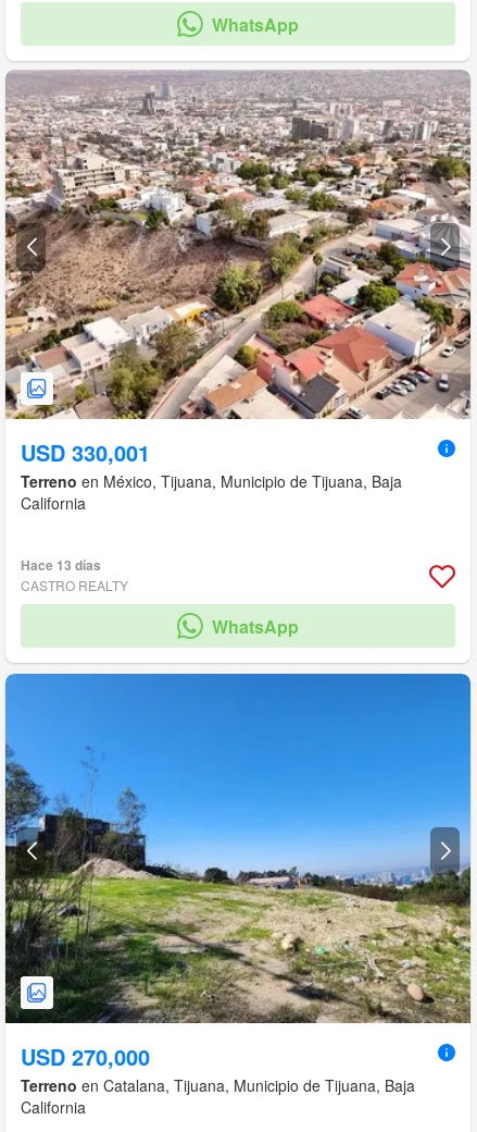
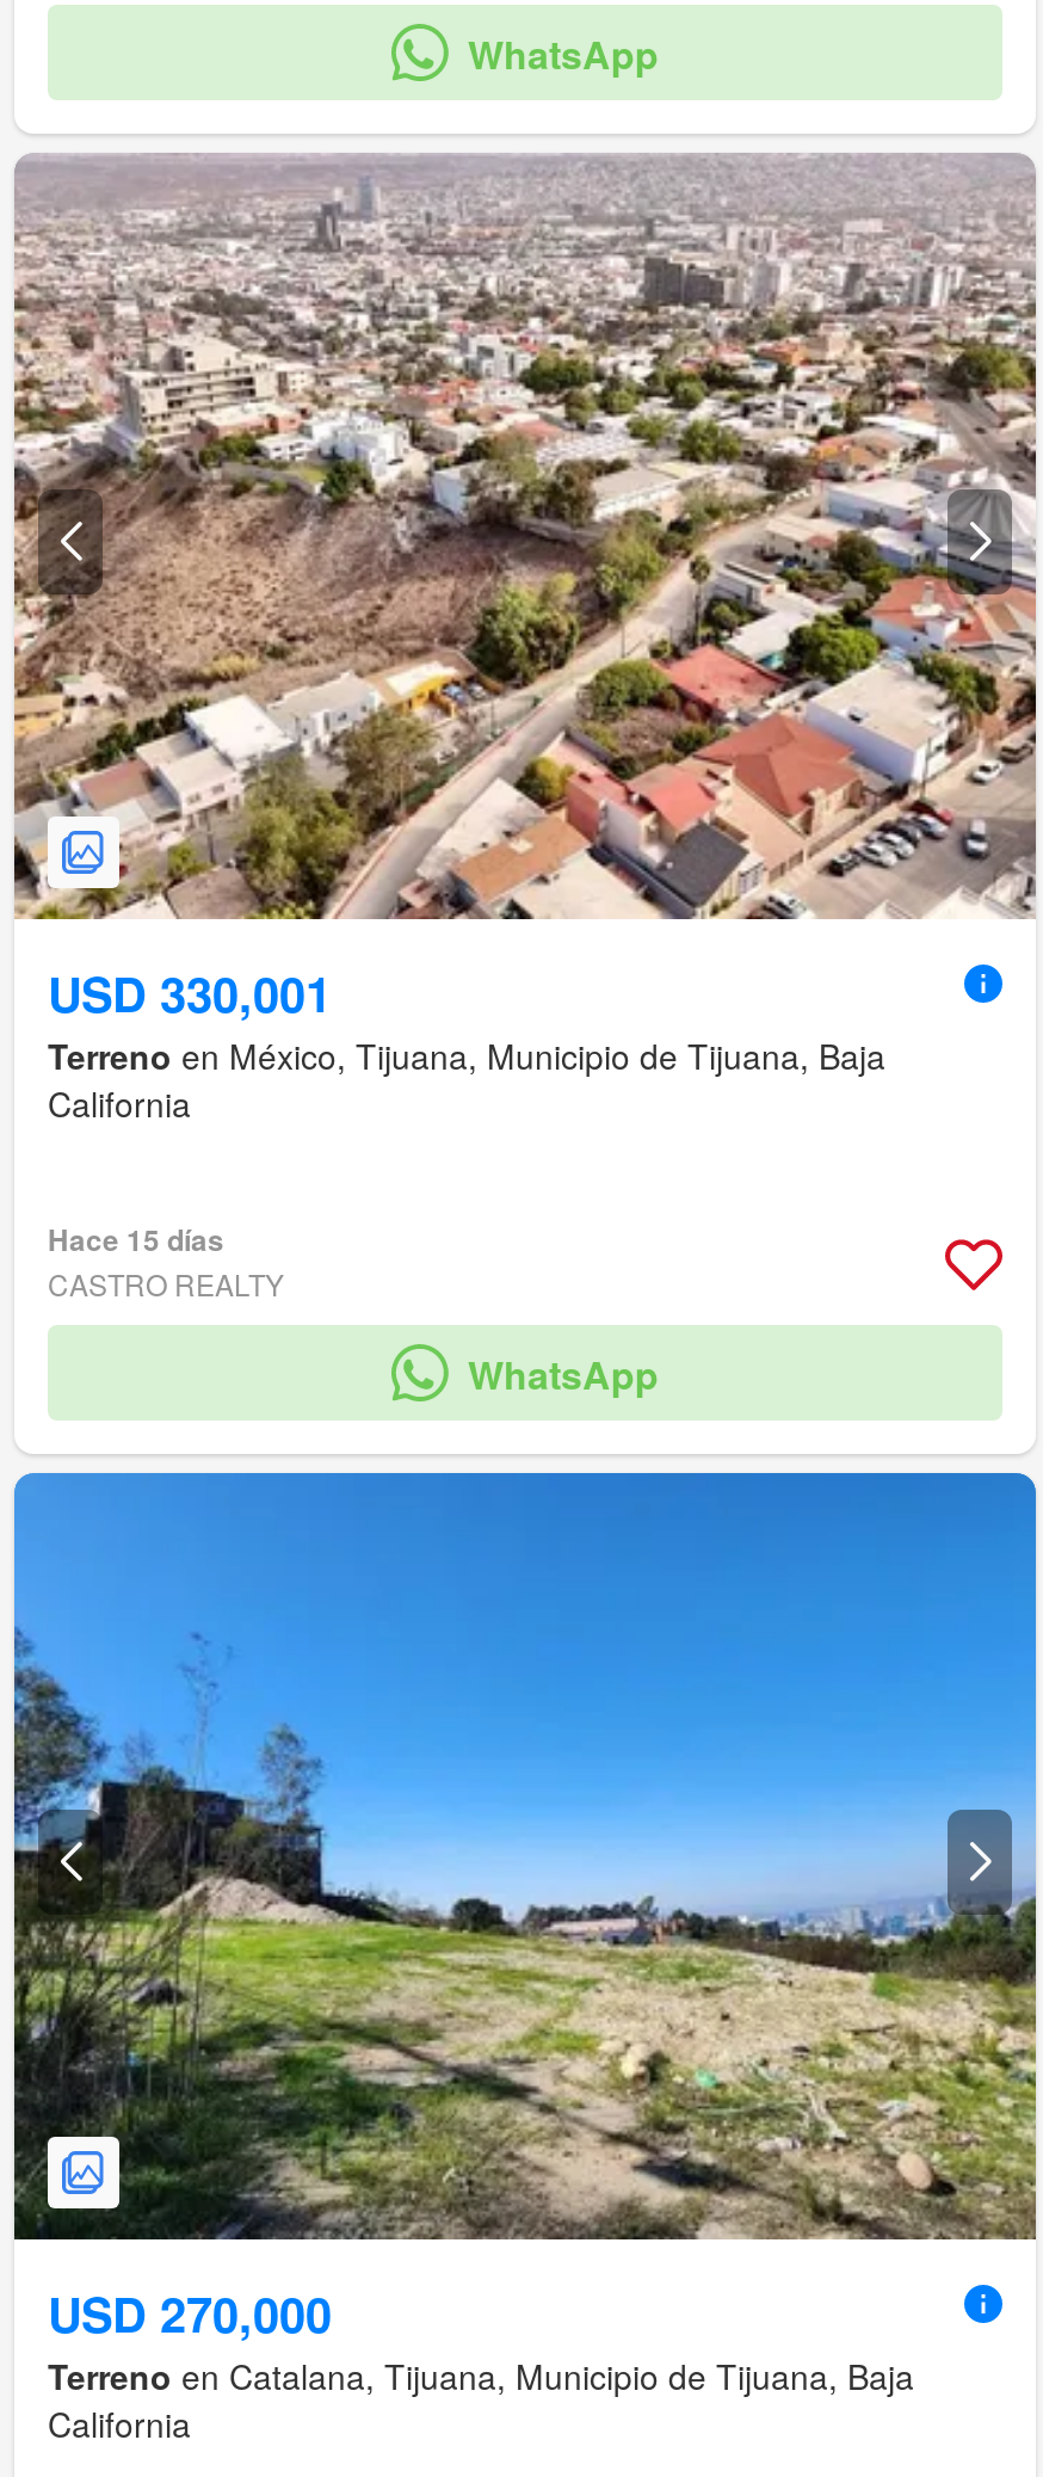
- Hace 13 días
+ Hace 15 días
